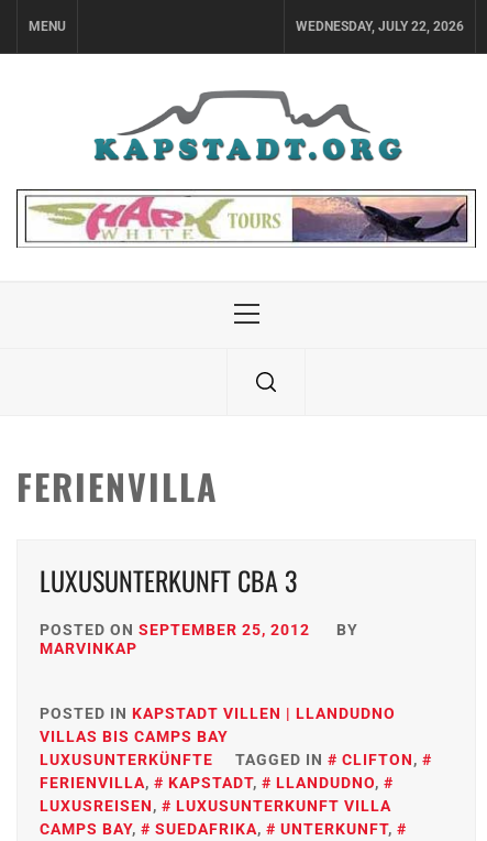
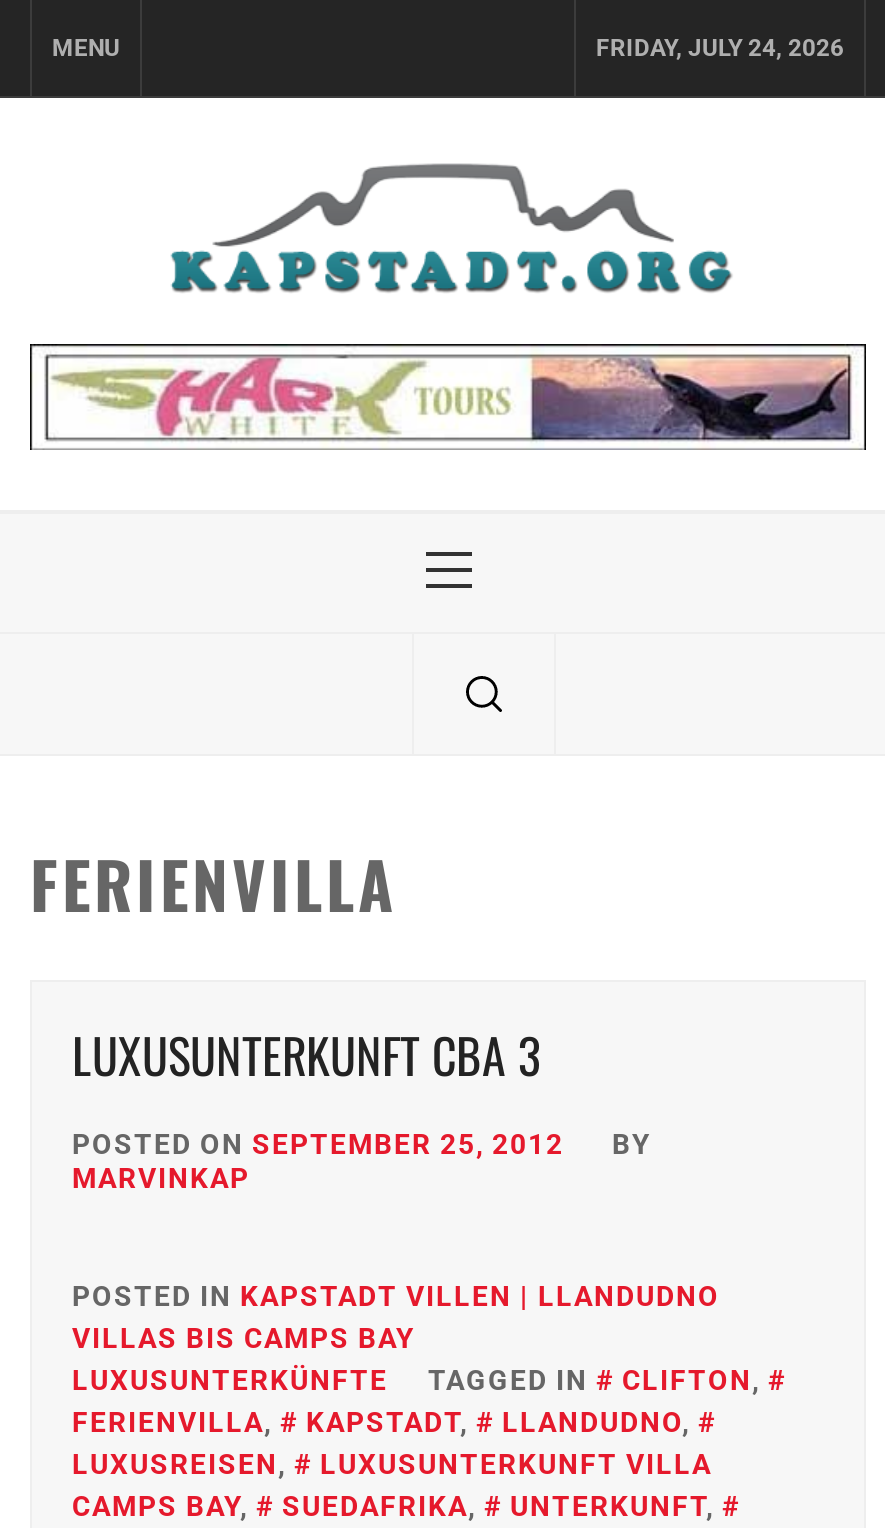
- WEDNESDAY, JULY 22, 2026
+ FRIDAY, JULY 24, 2026
